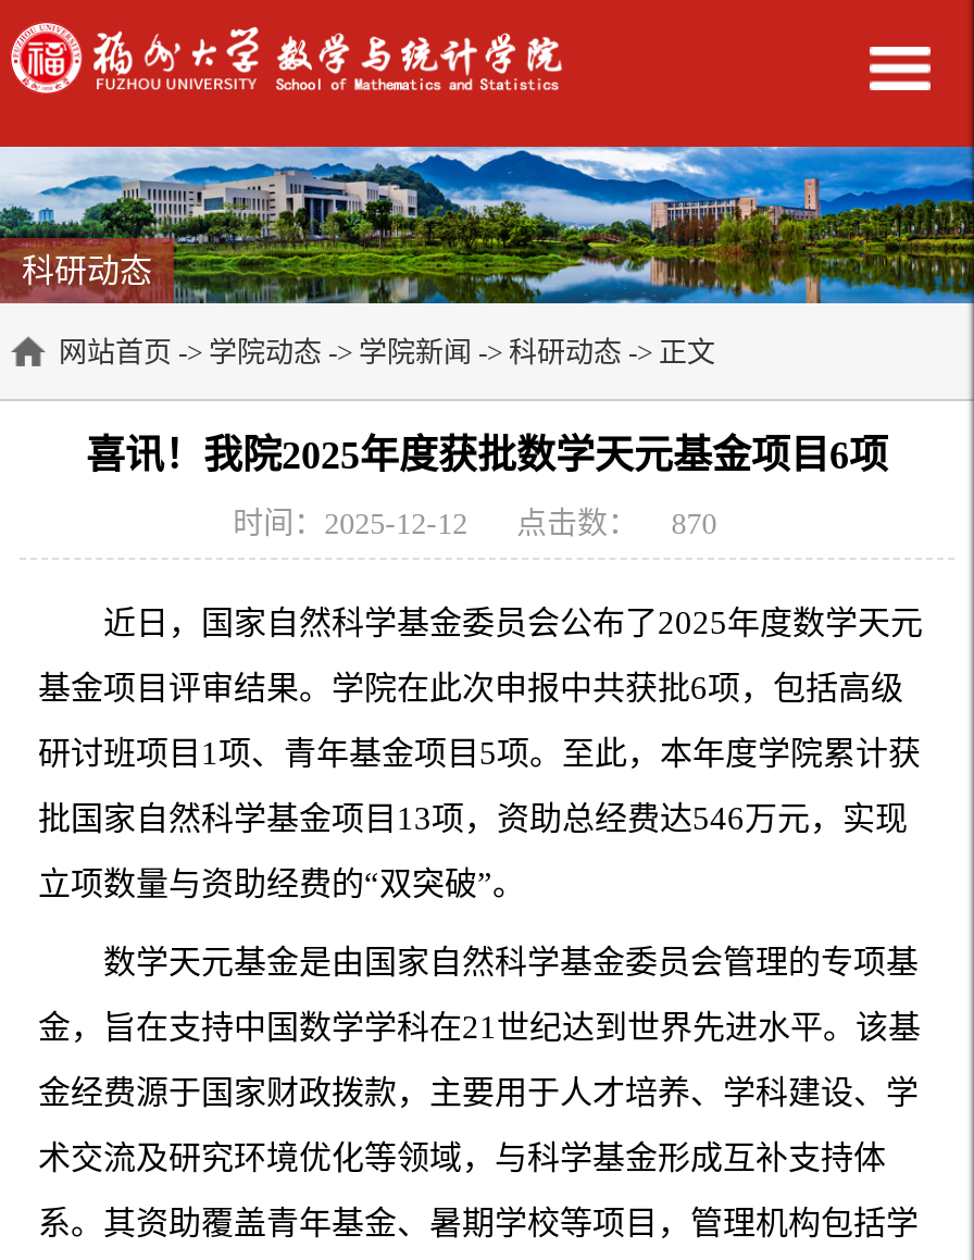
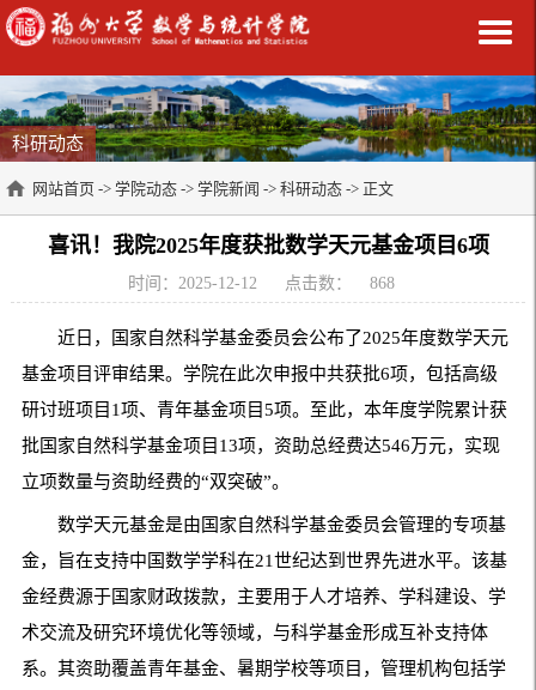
- 时间：2025-12-12 点击数： 870
+ 时间：2025-12-12 点击数： 868
